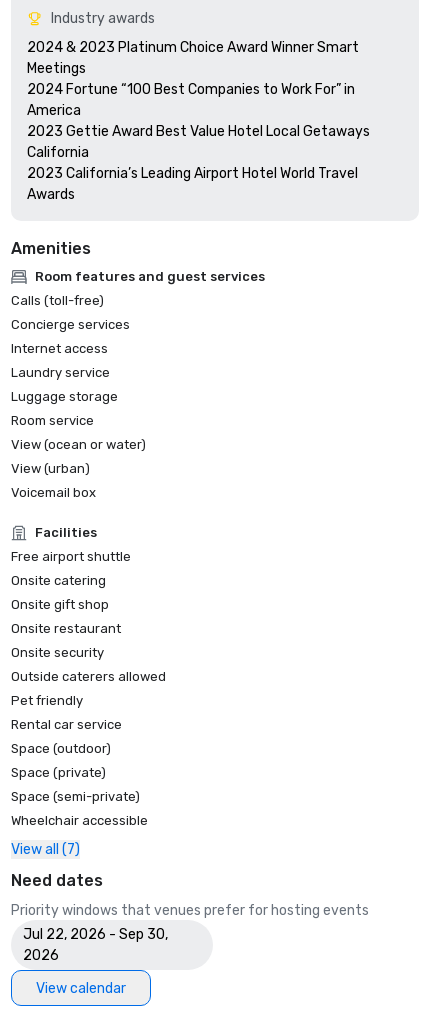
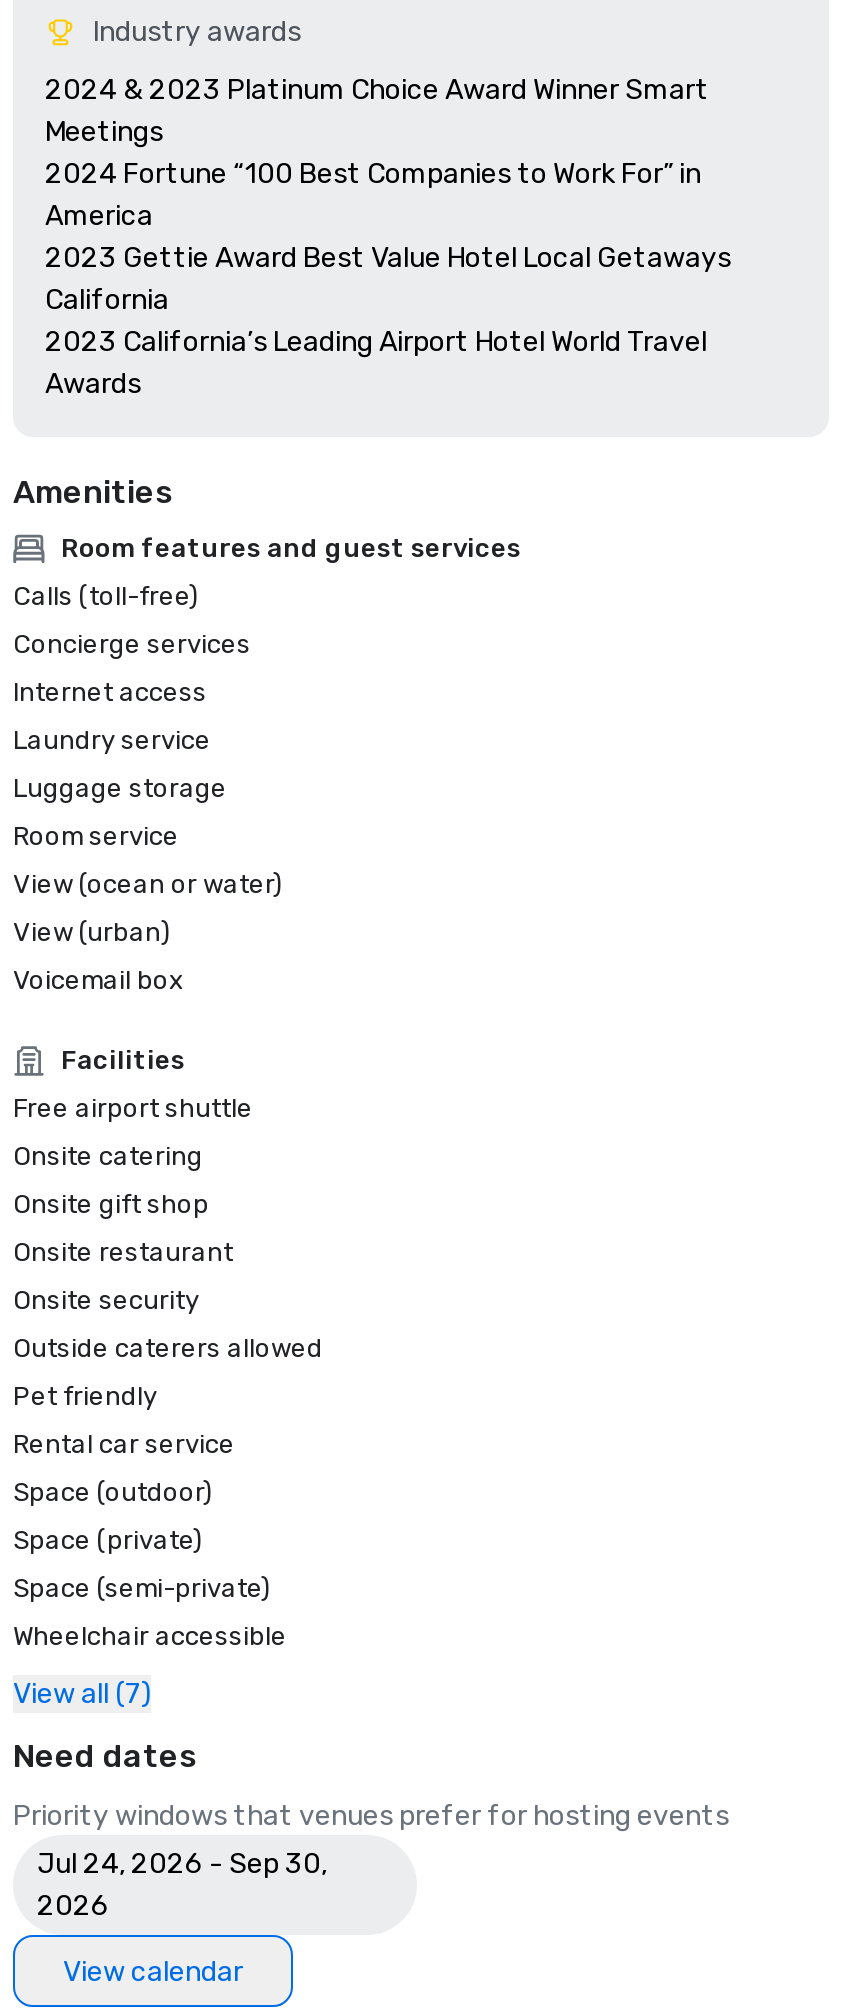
- Jul 22, 2026 - Sep 30,
+ Jul 24, 2026 - Sep 30,
